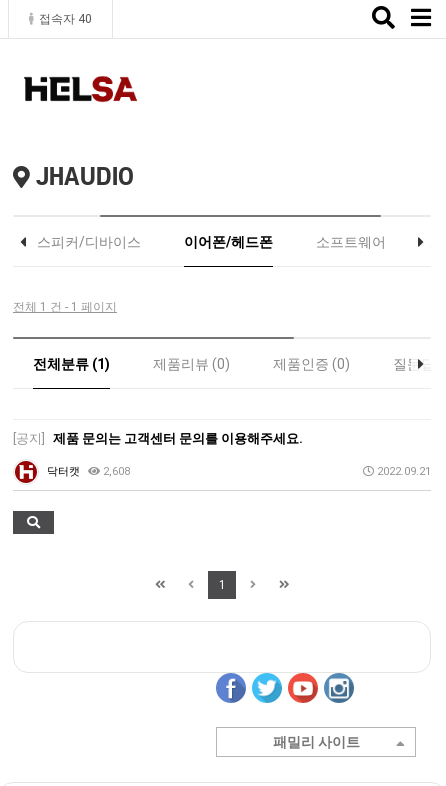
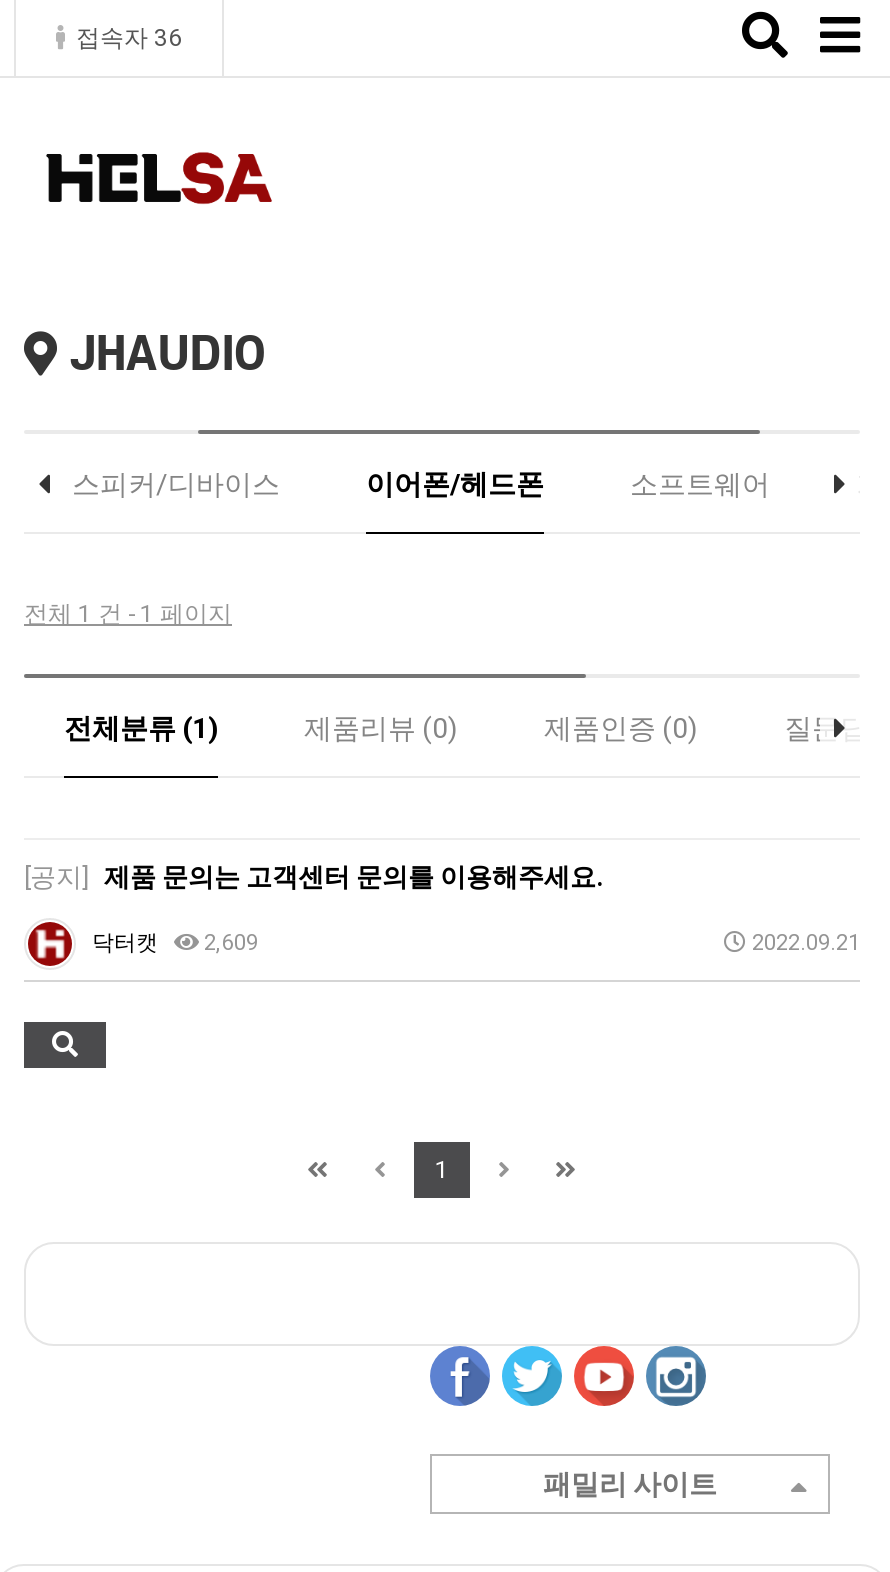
- 접속자 40
+ 접속자 36

- 2,608
+ 2,609
